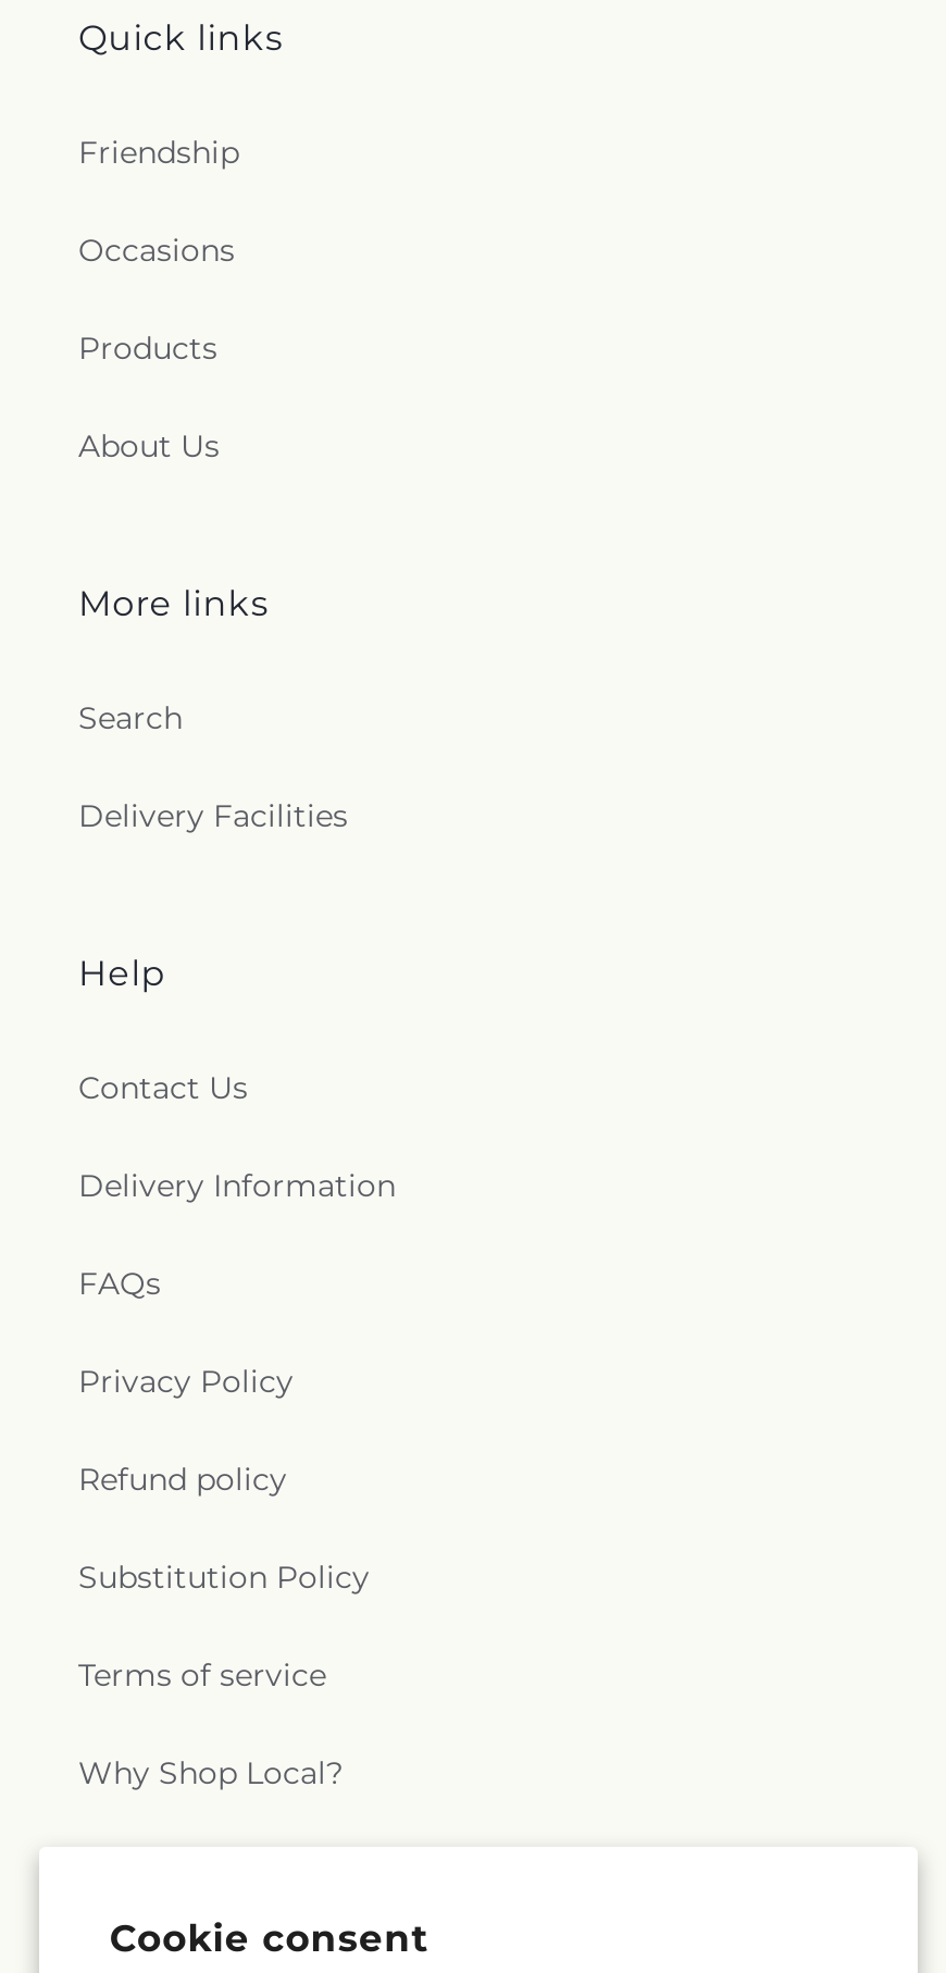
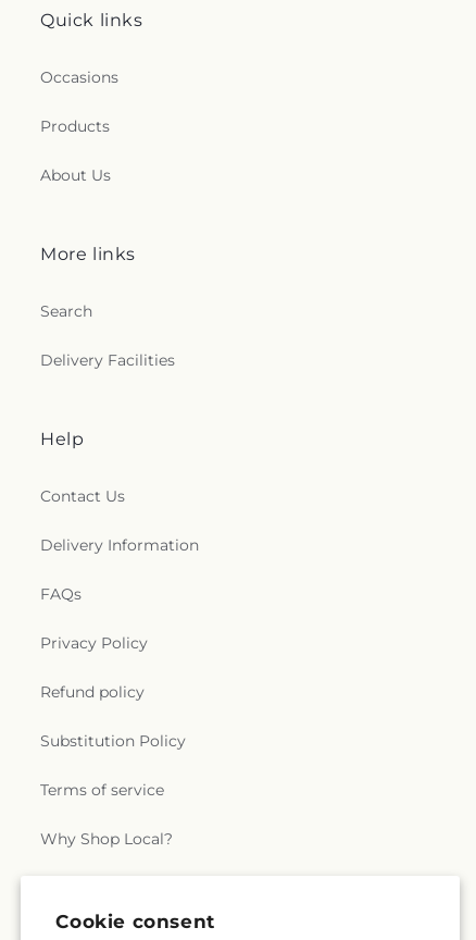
- Friendship
